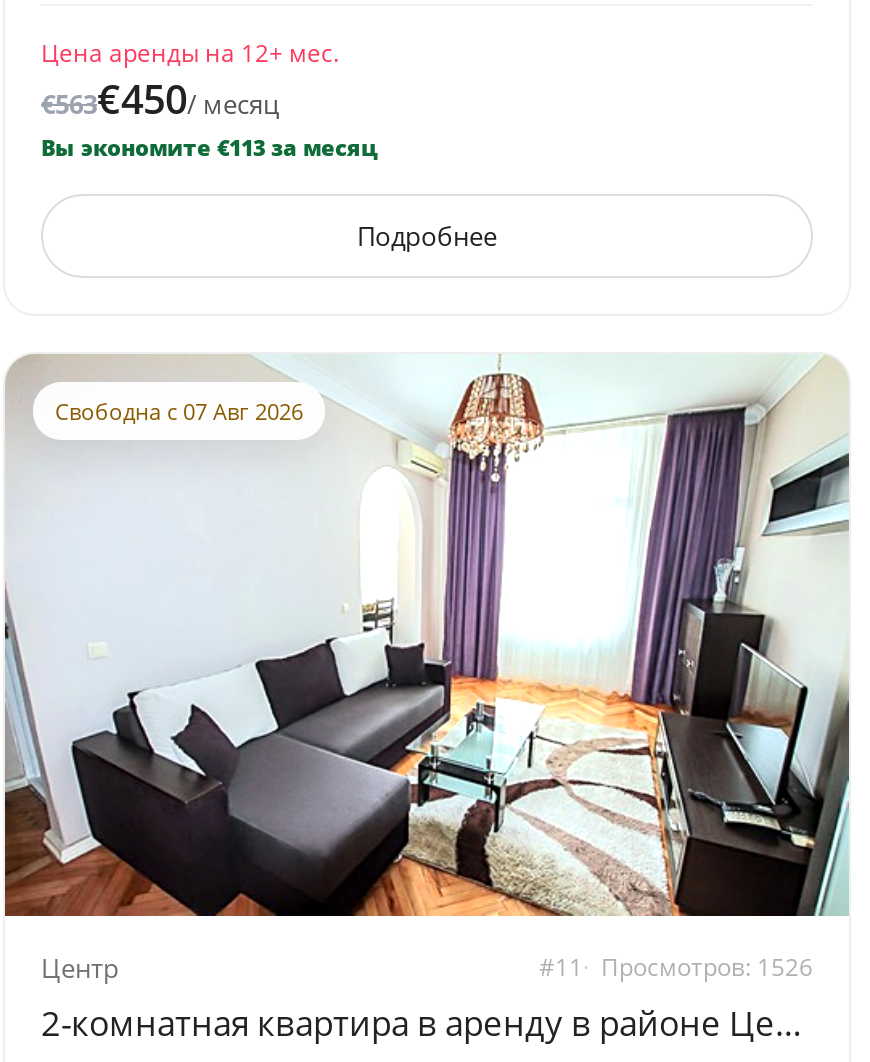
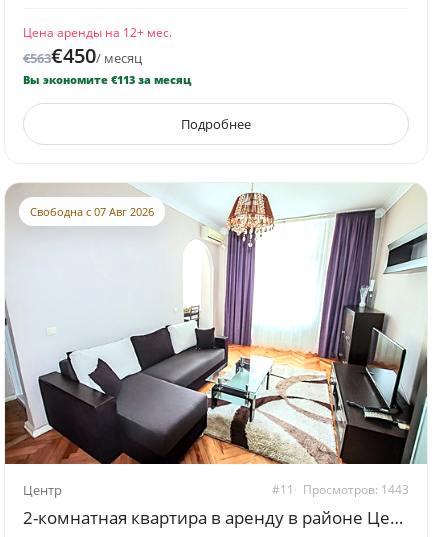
- #11 Просмотров: 1526
+ #11 Просмотров: 1443
